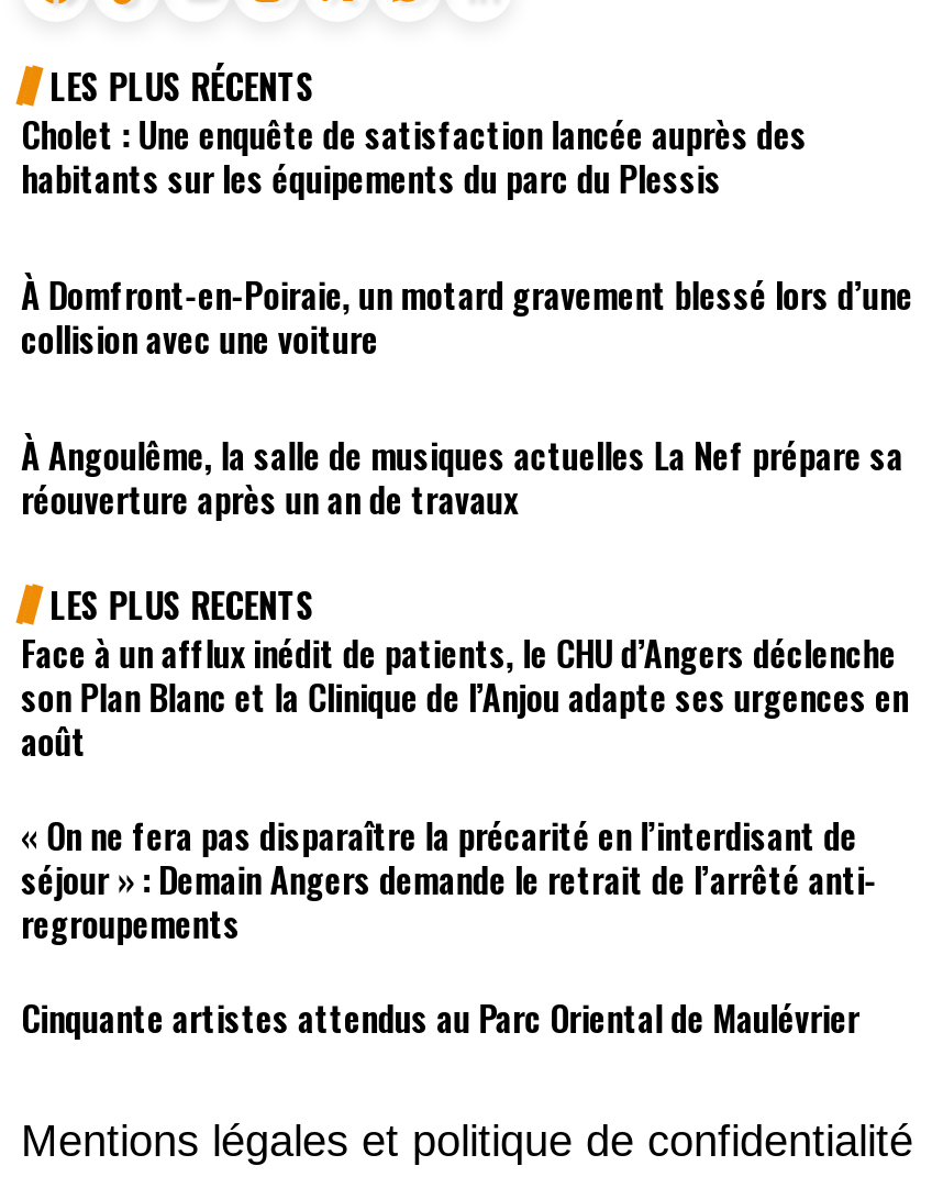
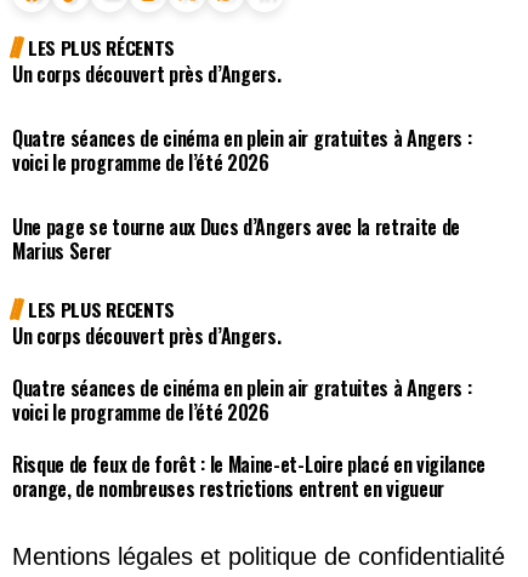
- Cholet : Une enquête de satisfaction lancée auprès des
- habitants sur les équipements du parc du Plessis
+ Un corps découvert près d’Angers.

- À Domfront-en-Poiraie, un motard gravement blessé lors d’une
- collision avec une voiture
+ Quatre séances de cinéma en plein air gratuites à Angers :
+ voici le programme de l’été 2026

- À Angoulême, la salle de musiques actuelles La Nef prépare sa
- réouverture après un an de travaux
+ Une page se tourne aux Ducs d’Angers avec la retraite de
+ Marius Serer

- Face à un afflux inédit de patients, le CHU d’Angers déclenche
- son Plan Blanc et la Clinique de l’Anjou adapte ses urgences en
- août
+ Un corps découvert près d’Angers.

- « On ne fera pas disparaître la précarité en l’interdisant de
- séjour » : Demain Angers demande le retrait de l’arrêté anti-
- regroupements
+ Quatre séances de cinéma en plein air gratuites à Angers :
+ voici le programme de l’été 2026

- Cinquante artistes attendus au Parc Oriental de Maulévrier
+ Risque de feux de forêt : le Maine-et-Loire placé en vigilance
+ orange, de nombreuses restrictions entrent en vigueur
